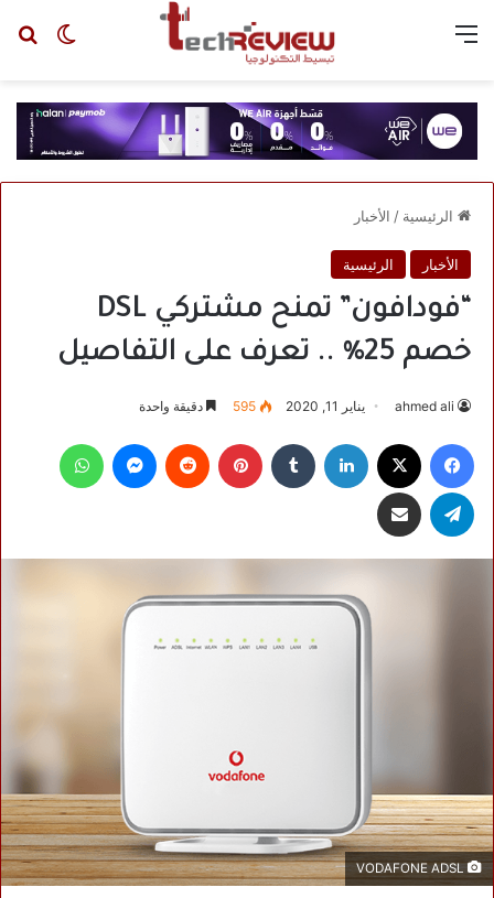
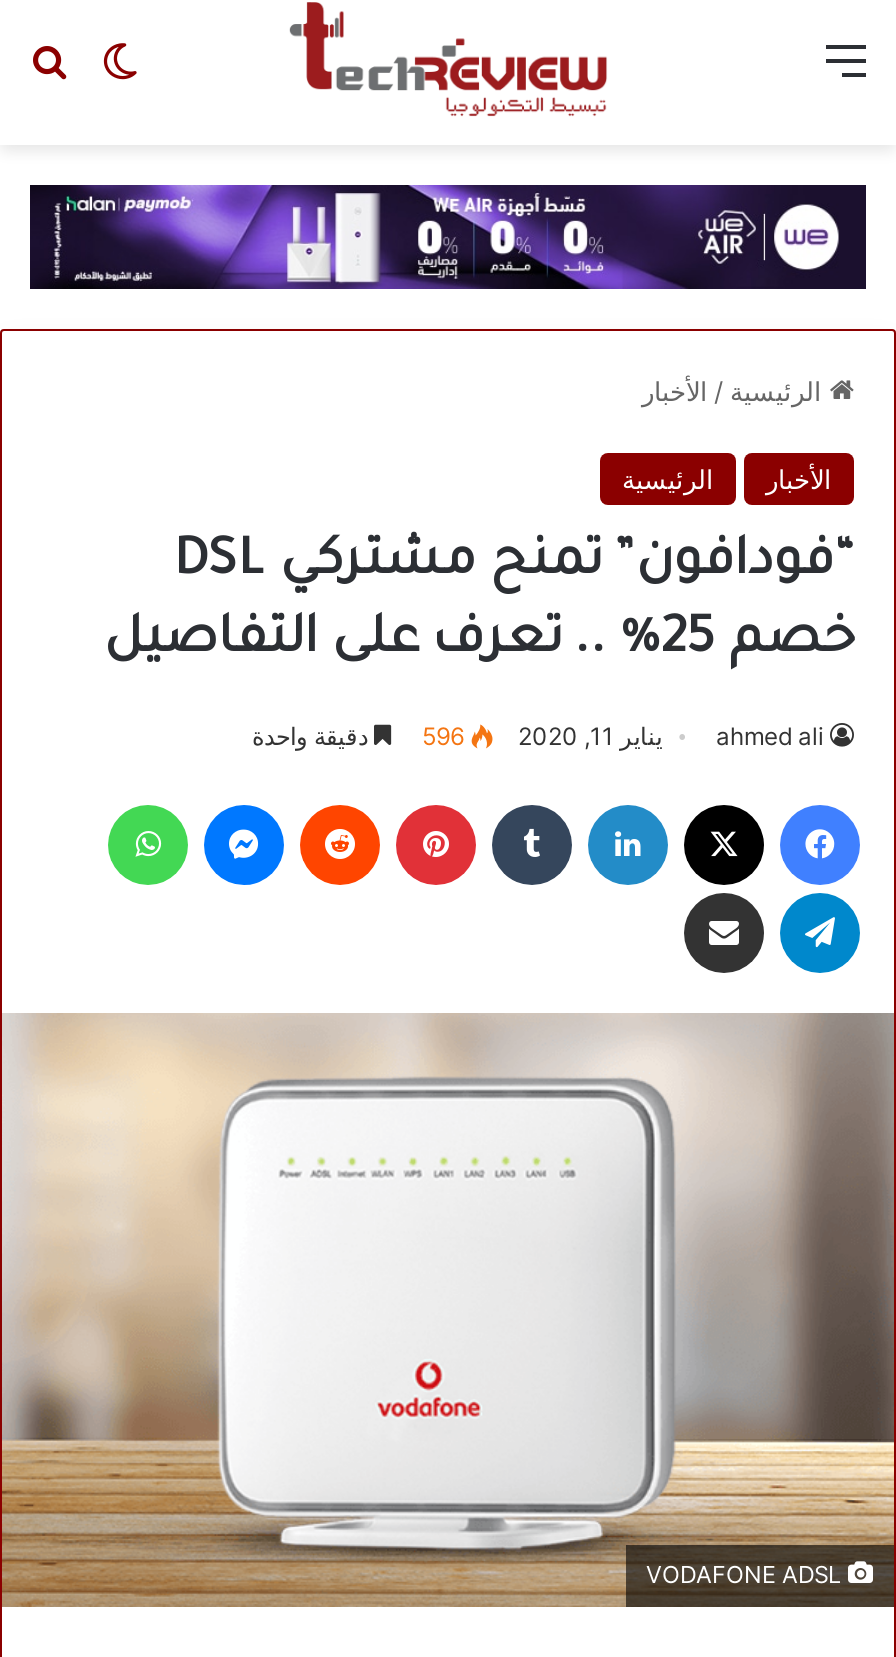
- 595 دقيقة واحدة
+ 596 دقيقة واحدة
